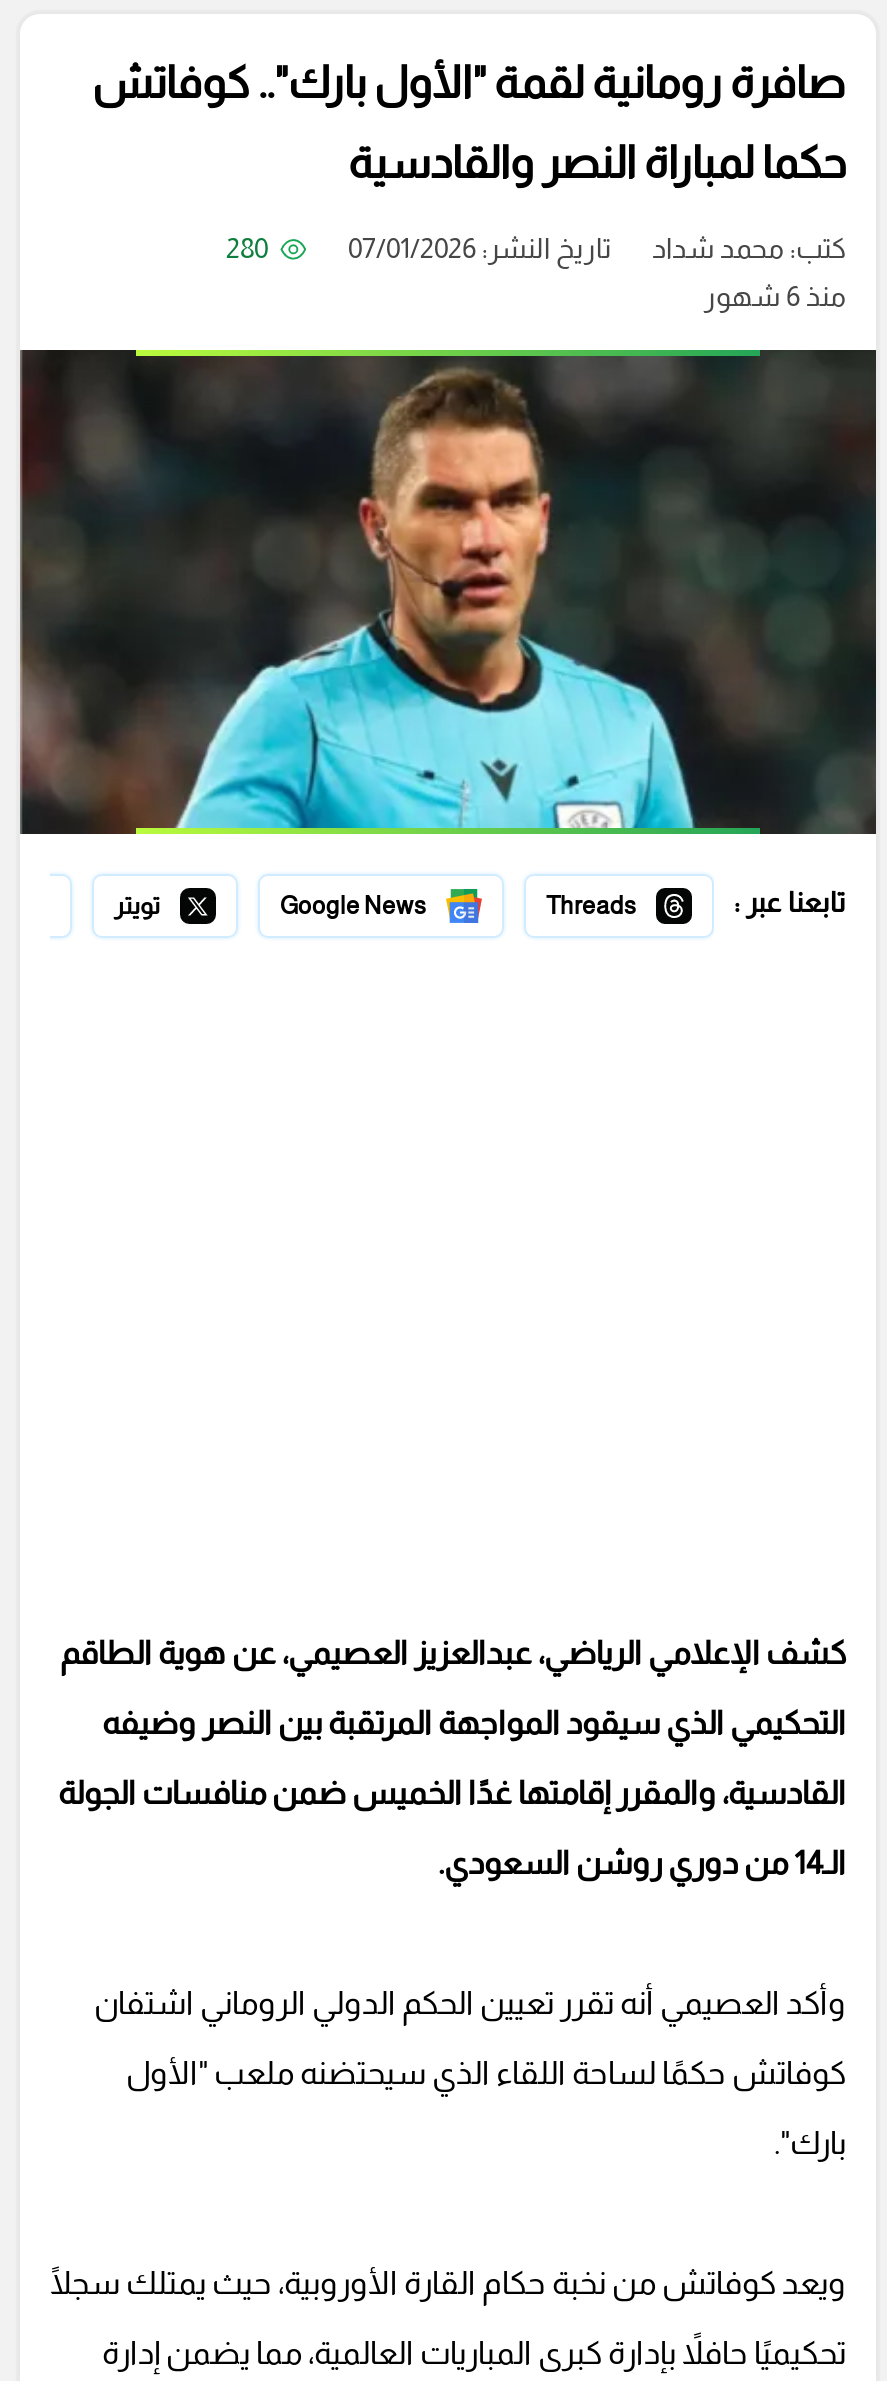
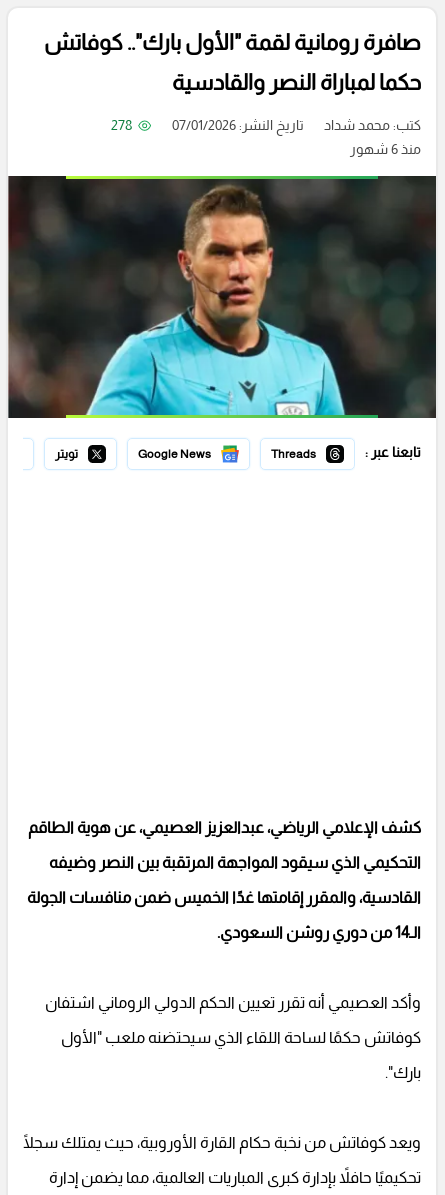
- 280
+ 278
